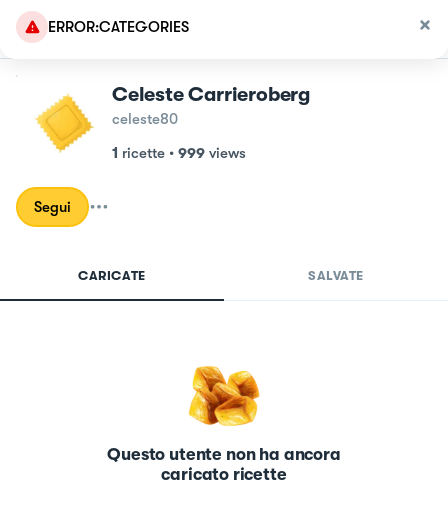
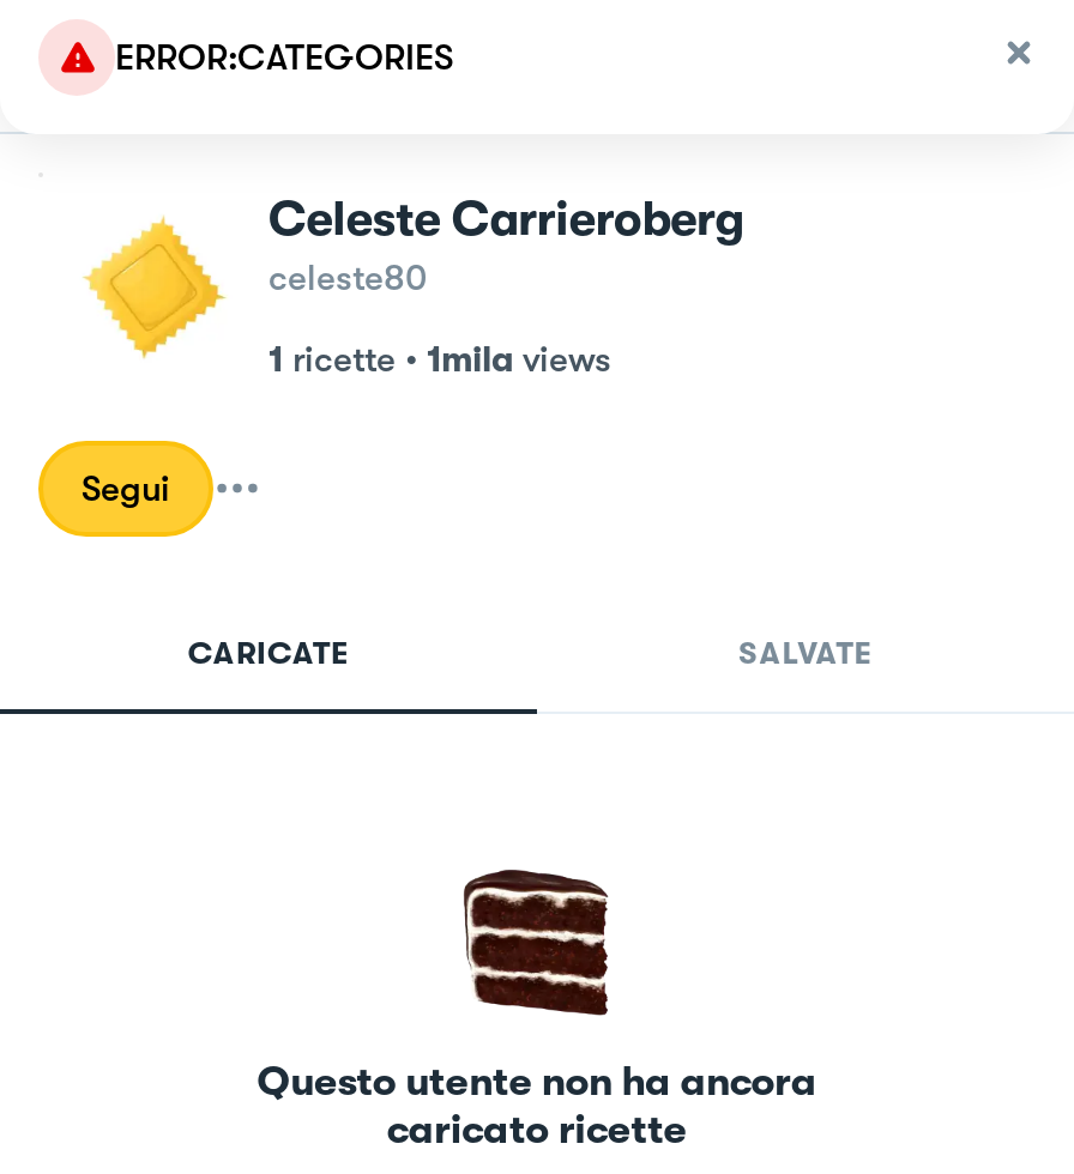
- 1 ricette • 999 views
+ 1 ricette • 1mila views

- [image]
+ [image]
